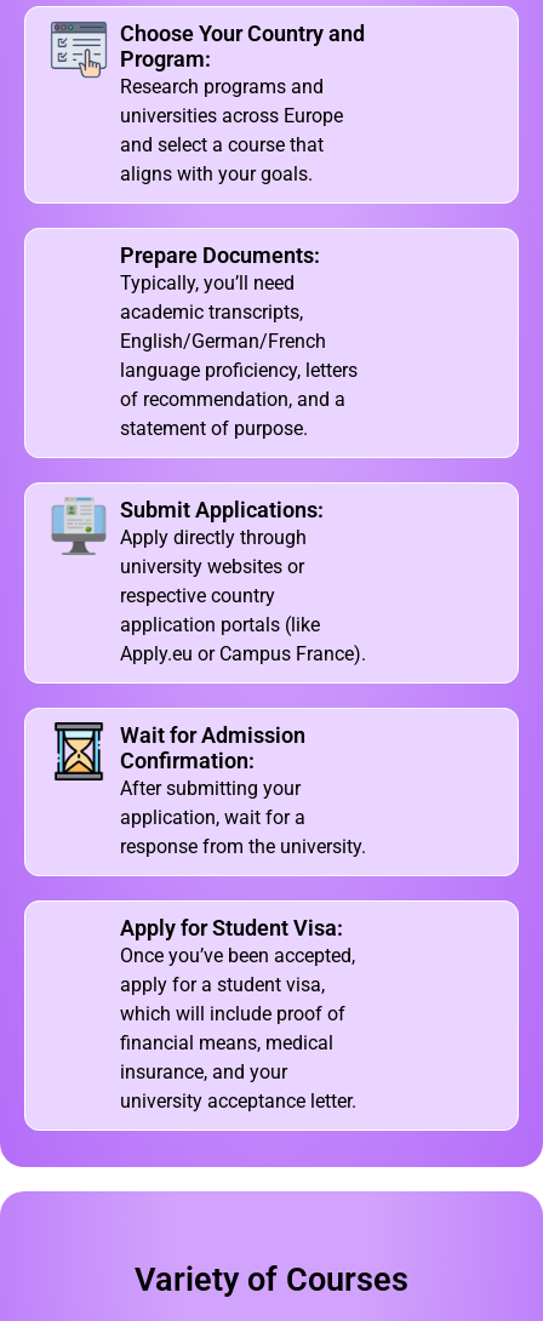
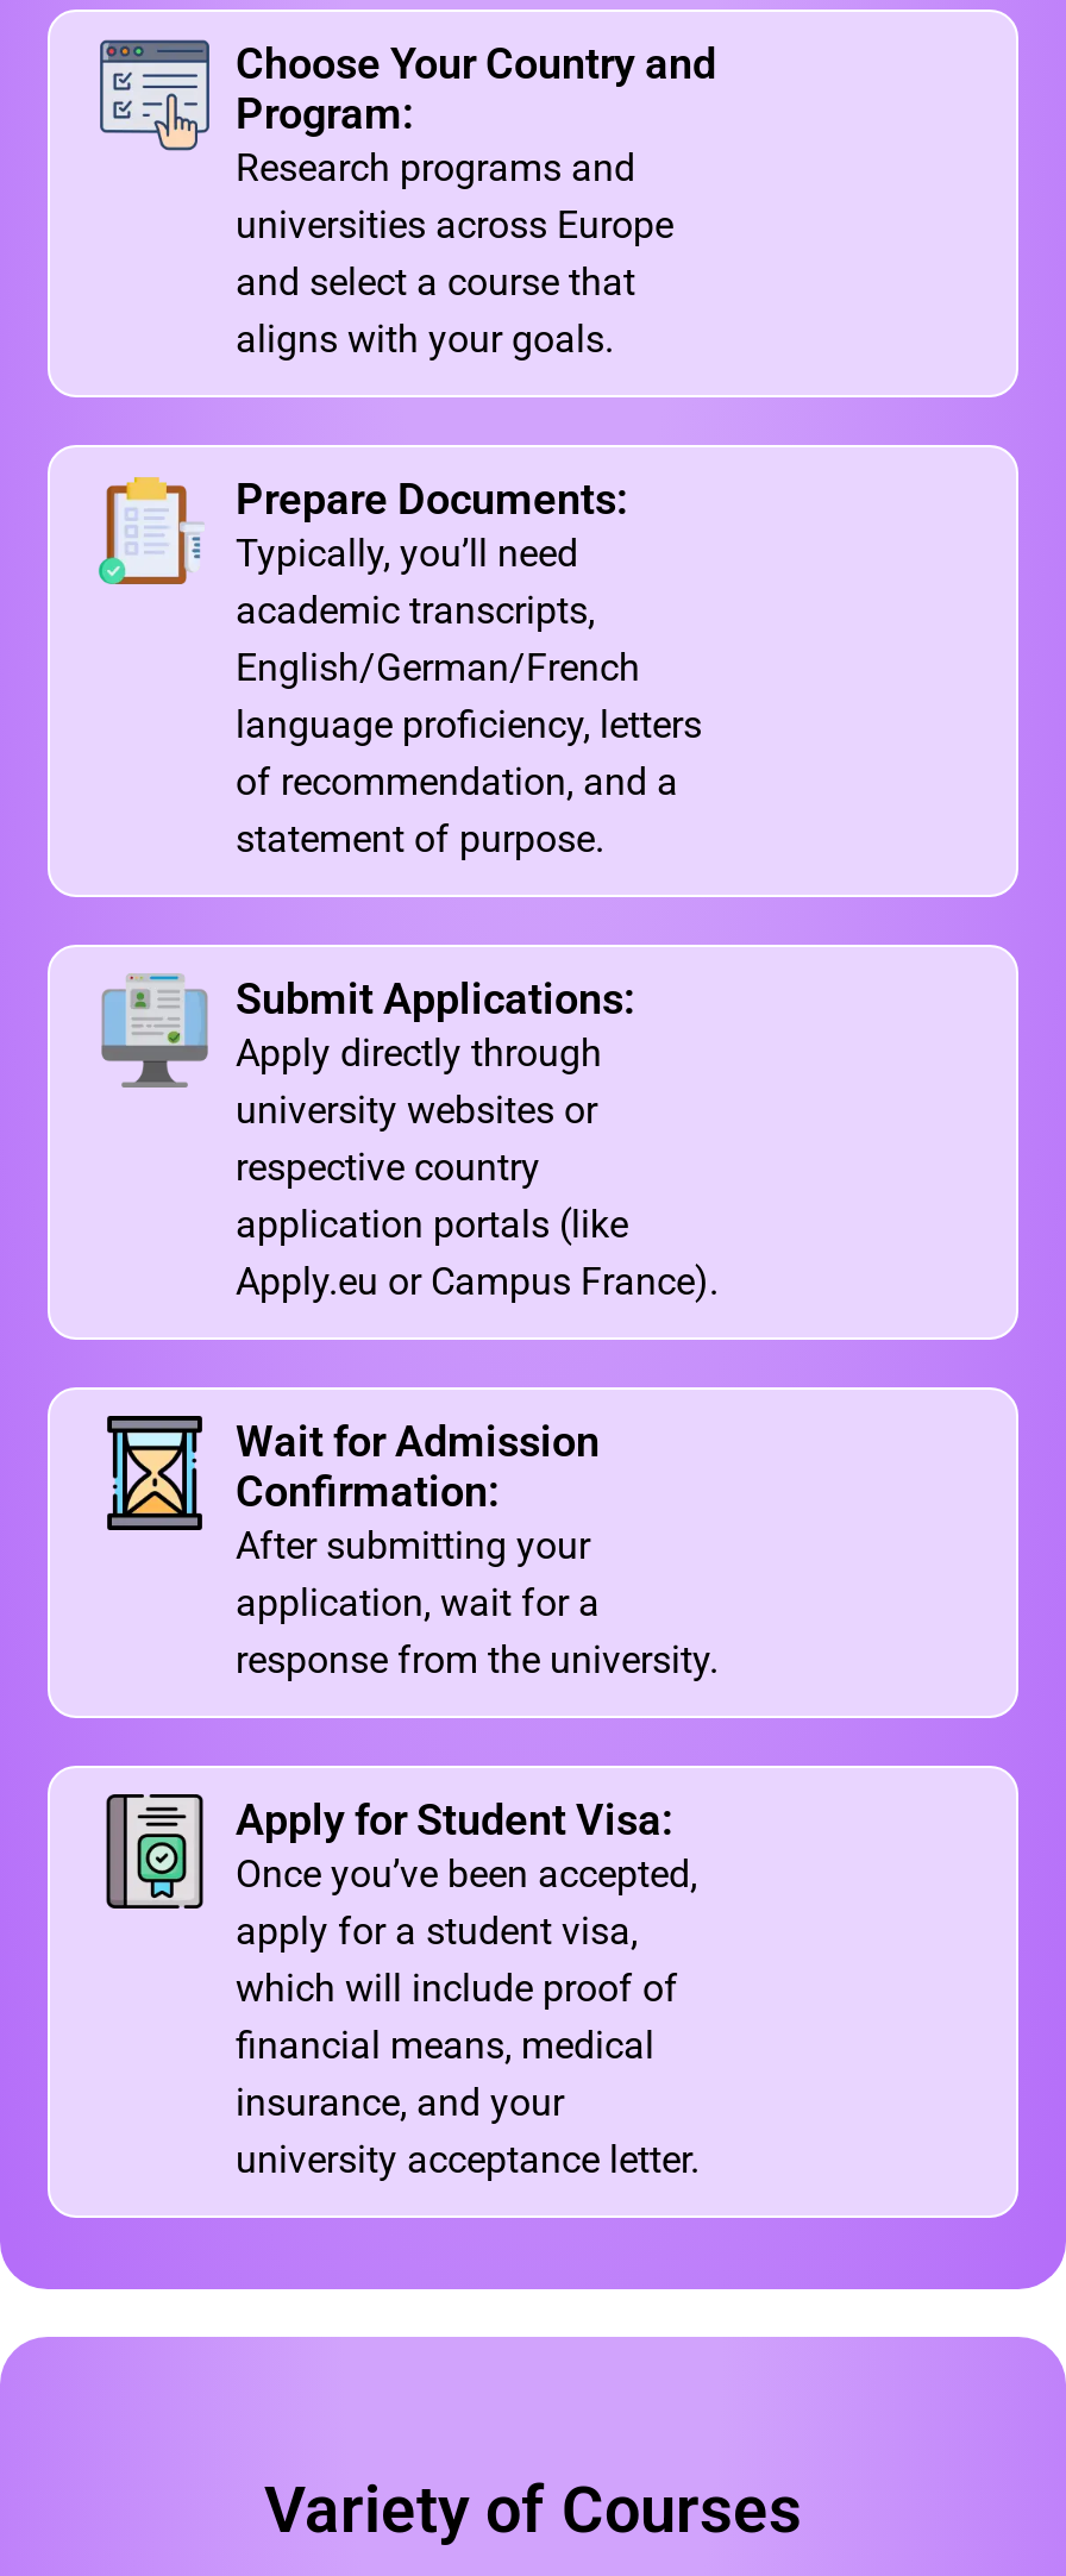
+ [image]

+ [image]
